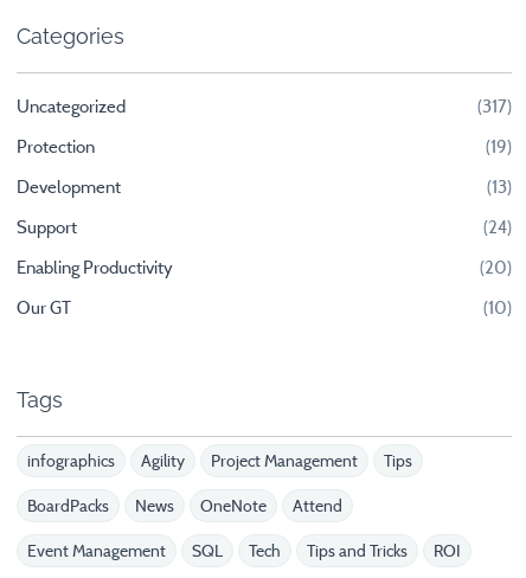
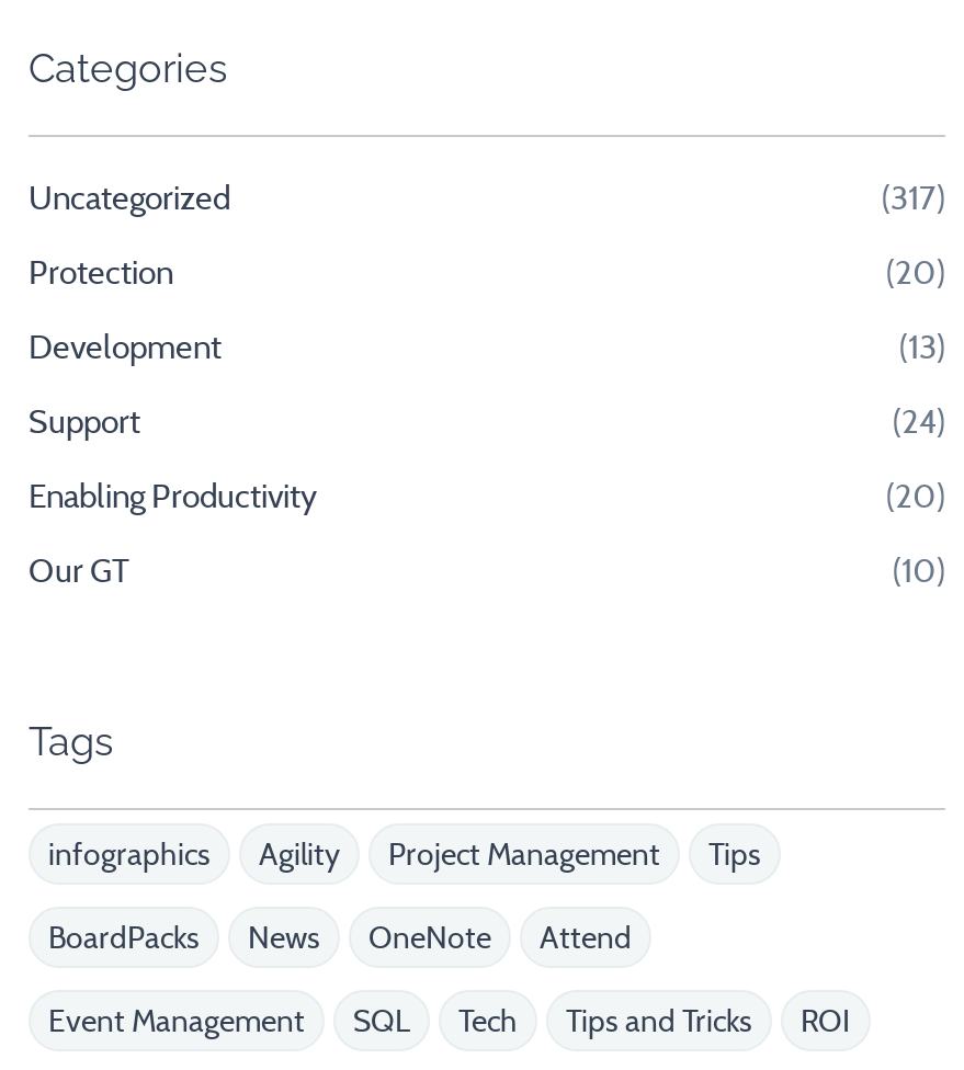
- (19)
+ (20)
